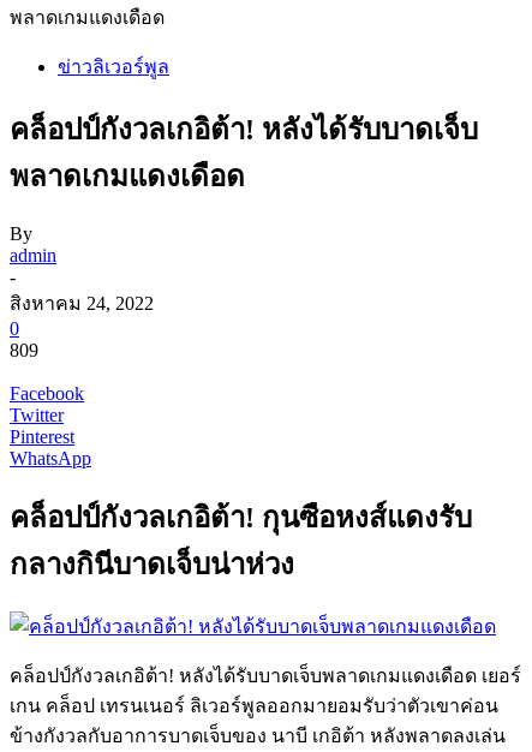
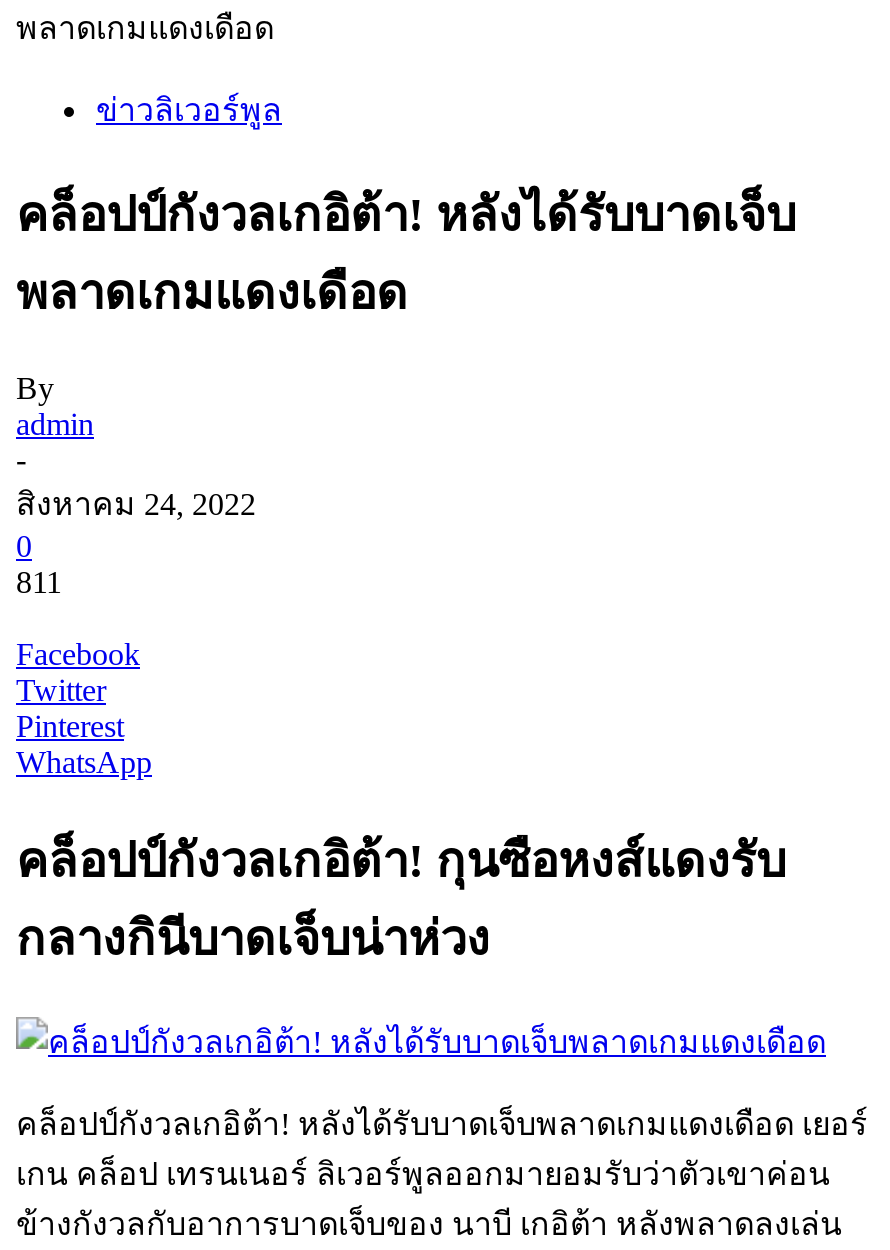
- 809
+ 811
